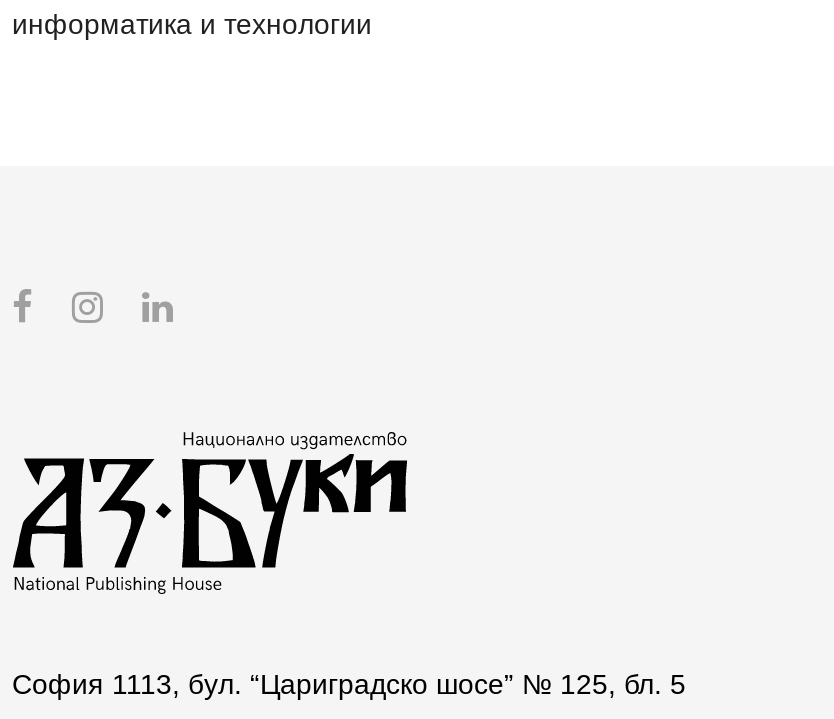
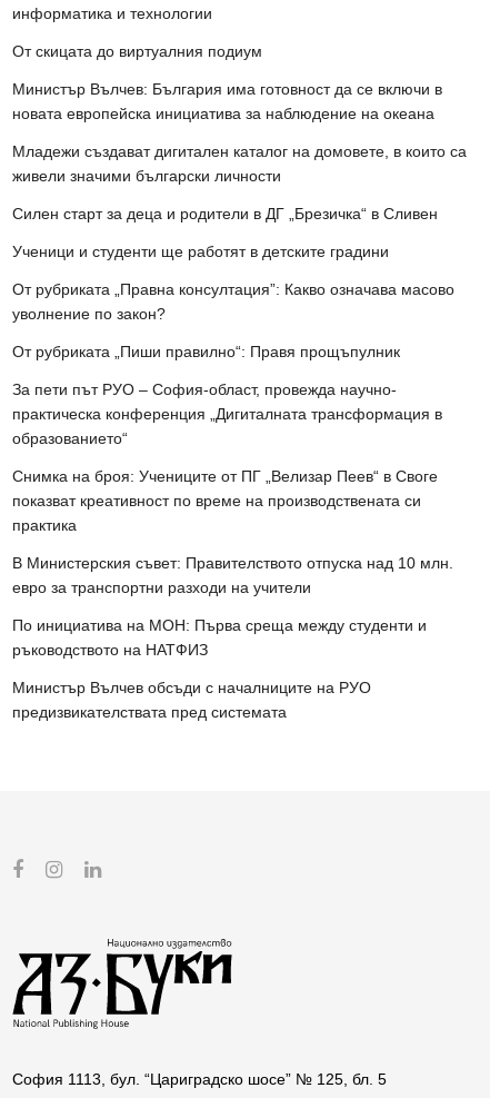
+ От скицата до виртуалния подиум
+ Министър Вълчев: България има готовност да се включи в
+ новата европейска инициатива за наблюдение на океана
+ Младежи създават дигитален каталог на домовете, в които са
+ живели значими български личности
+ Силен старт за деца и родители в ДГ „Брезичка“ в Сливен
+ Ученици и студенти ще работят в детските градини
+ От рубриката „Правна консултация”: Какво означава масово
+ уволнение по закон?
+ От рубриката „Пиши правилно“: Правя прощъпулник
+ За пети път РУО – София-област, провежда научно-
+ практическа конференция „Дигиталната трансформация в
+ образованието“
+ Снимка на броя: Учениците от ПГ „Велизар Пеев“ в Своге
+ показват креативност по време на производствената си
+ практика
+ В Министерския съвет: Правителството отпуска над 10 млн.
+ евро за транспортни разходи на учители
+ По инициатива на МОН: Първа среща между студенти и
+ ръководството на НАТФИЗ
+ Министър Вълчев обсъди с началниците на РУО
+ предизвикателствата пред системата
